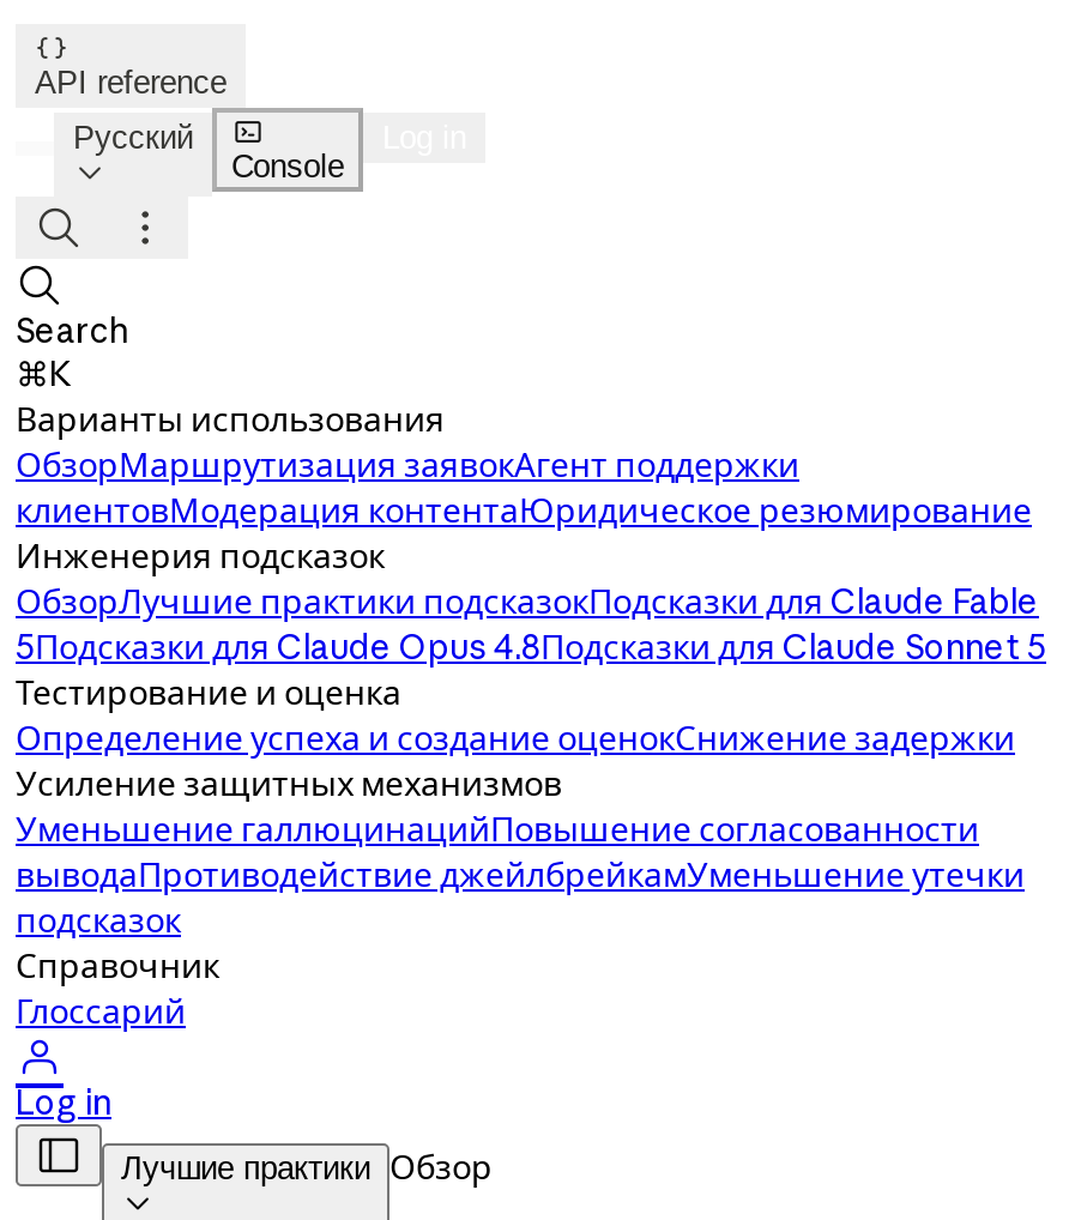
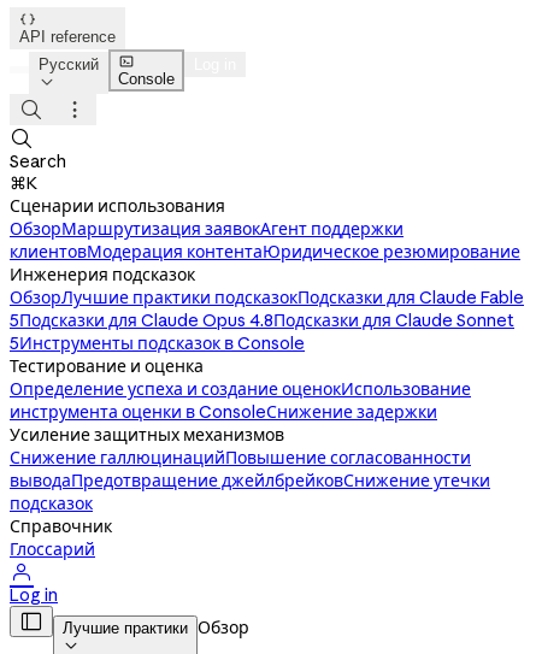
- Варианты использования
+ Сценарии использования

- 5Подсказки для Claude Opus 4.8Подсказки для Claude Sonnet 5
+ 5Подсказки для Claude Opus 4.8Подсказки для Claude Sonnet
+ 5Инструменты подсказок в Console

- Определение успеха и создание оценокСнижение задержки
+ Определение успеха и создание оценокИспользование
+ инструмента оценки в ConsoleСнижение задержки

- Уменьшение галлюцинацийПовышение согласованности
+ Снижение галлюцинацийПовышение согласованности

- выводаПротиводействие джейлбрейкамУменьшение утечки
+ выводаПредотвращение джейлбрейковСнижение утечки
